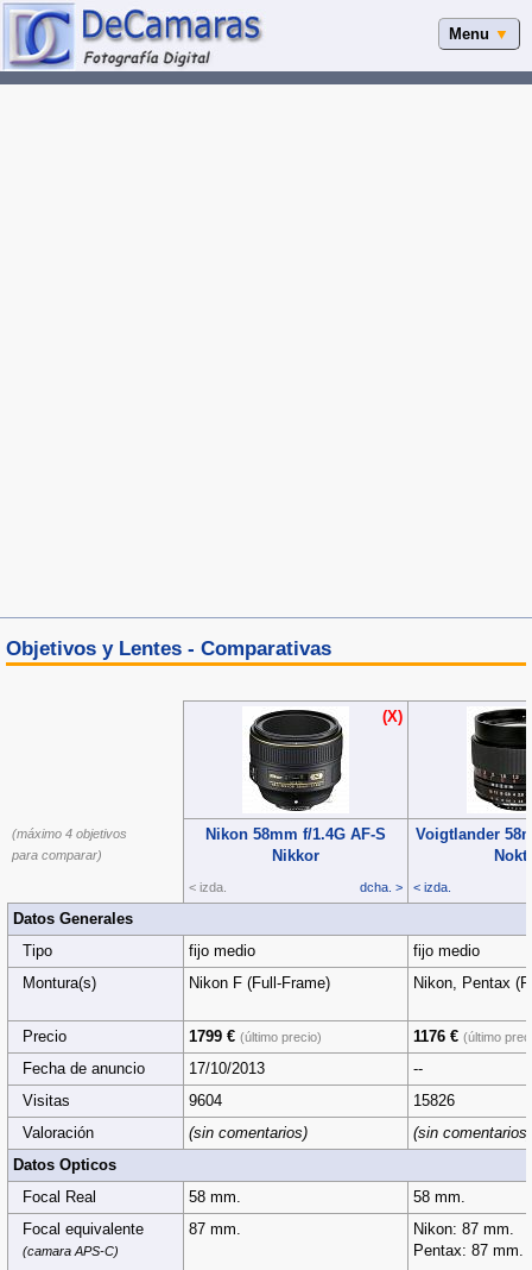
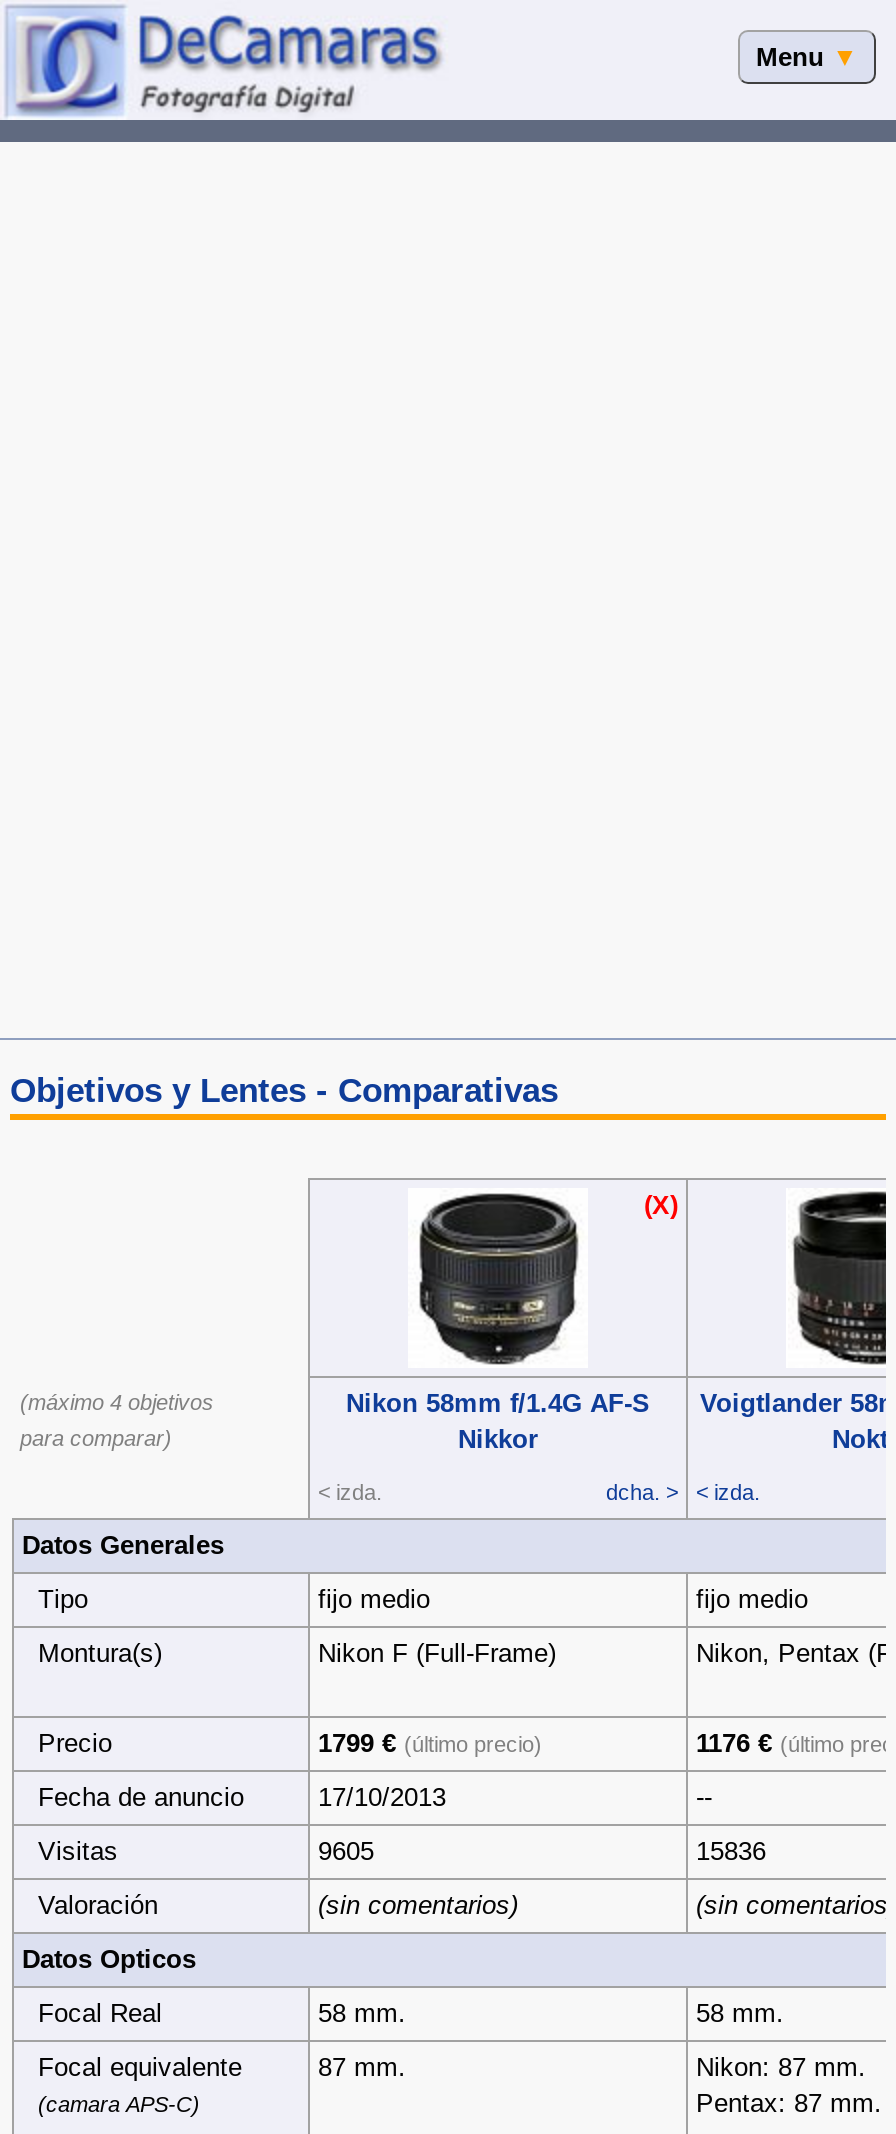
- 9604
+ 9605

- 15826
+ 15836
